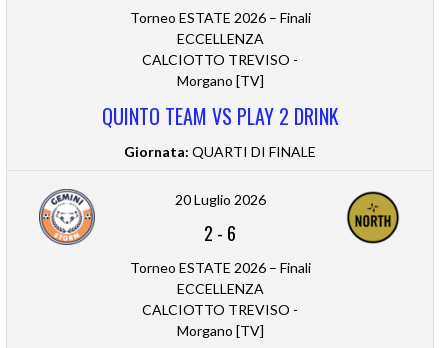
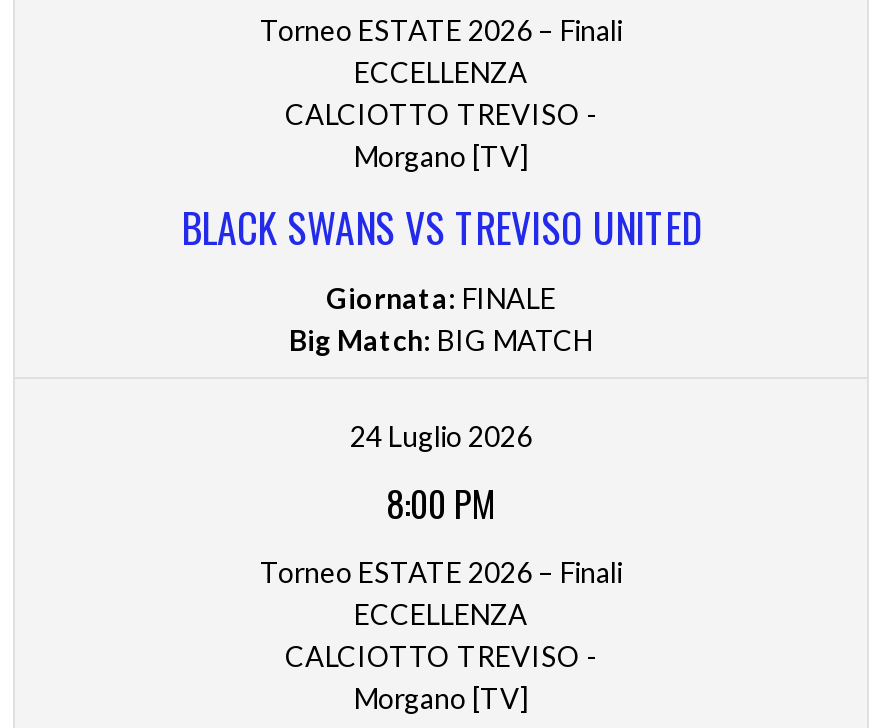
- QUINTO TEAM VS PLAY 2 DRINK
- Giornata: QUARTI DI FINALE
+ BLACK SWANS VS TREVISO UNITED
+ Giornata: FINALE
+ Big Match: BIG MATCH

- [image]

- 20 Luglio 2026
+ 24 Luglio 2026

- [image]

- 2 - 6
+ 8:00 PM
